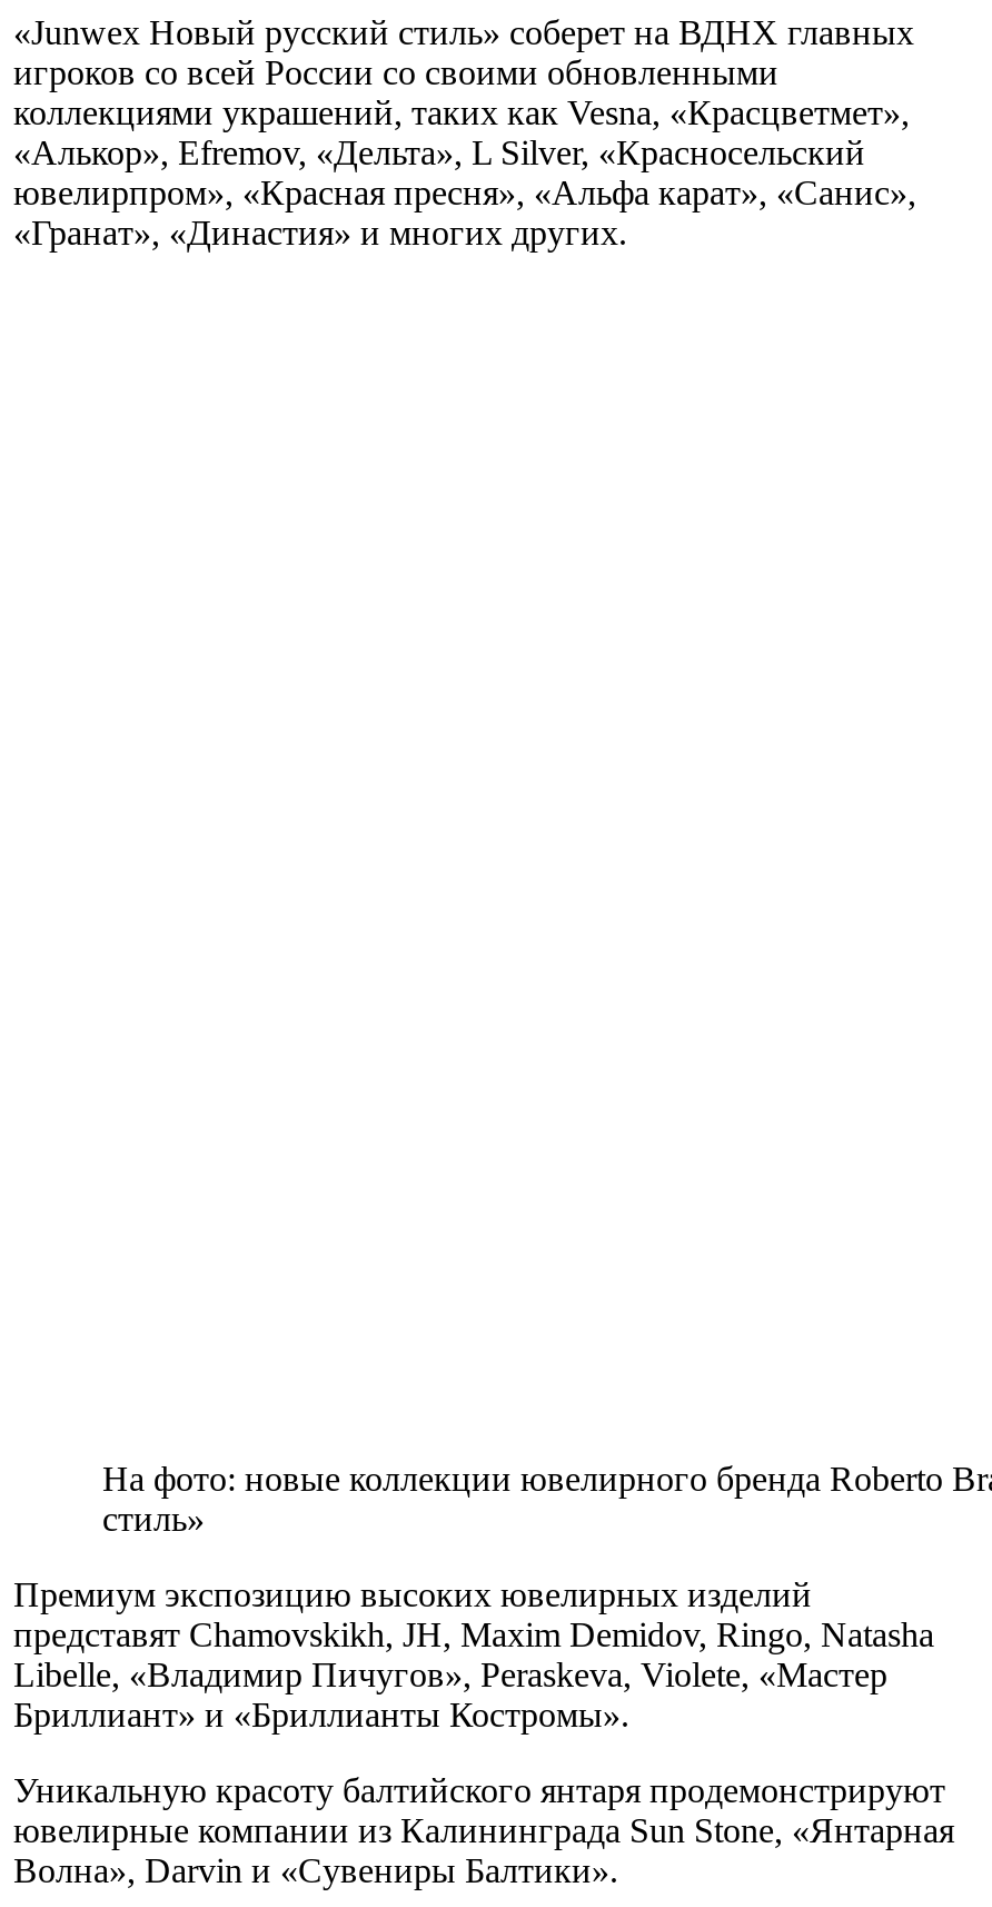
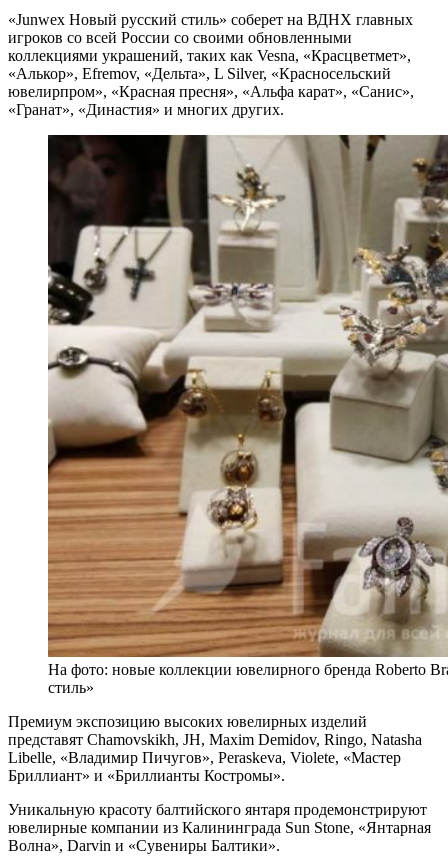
+ [image]
